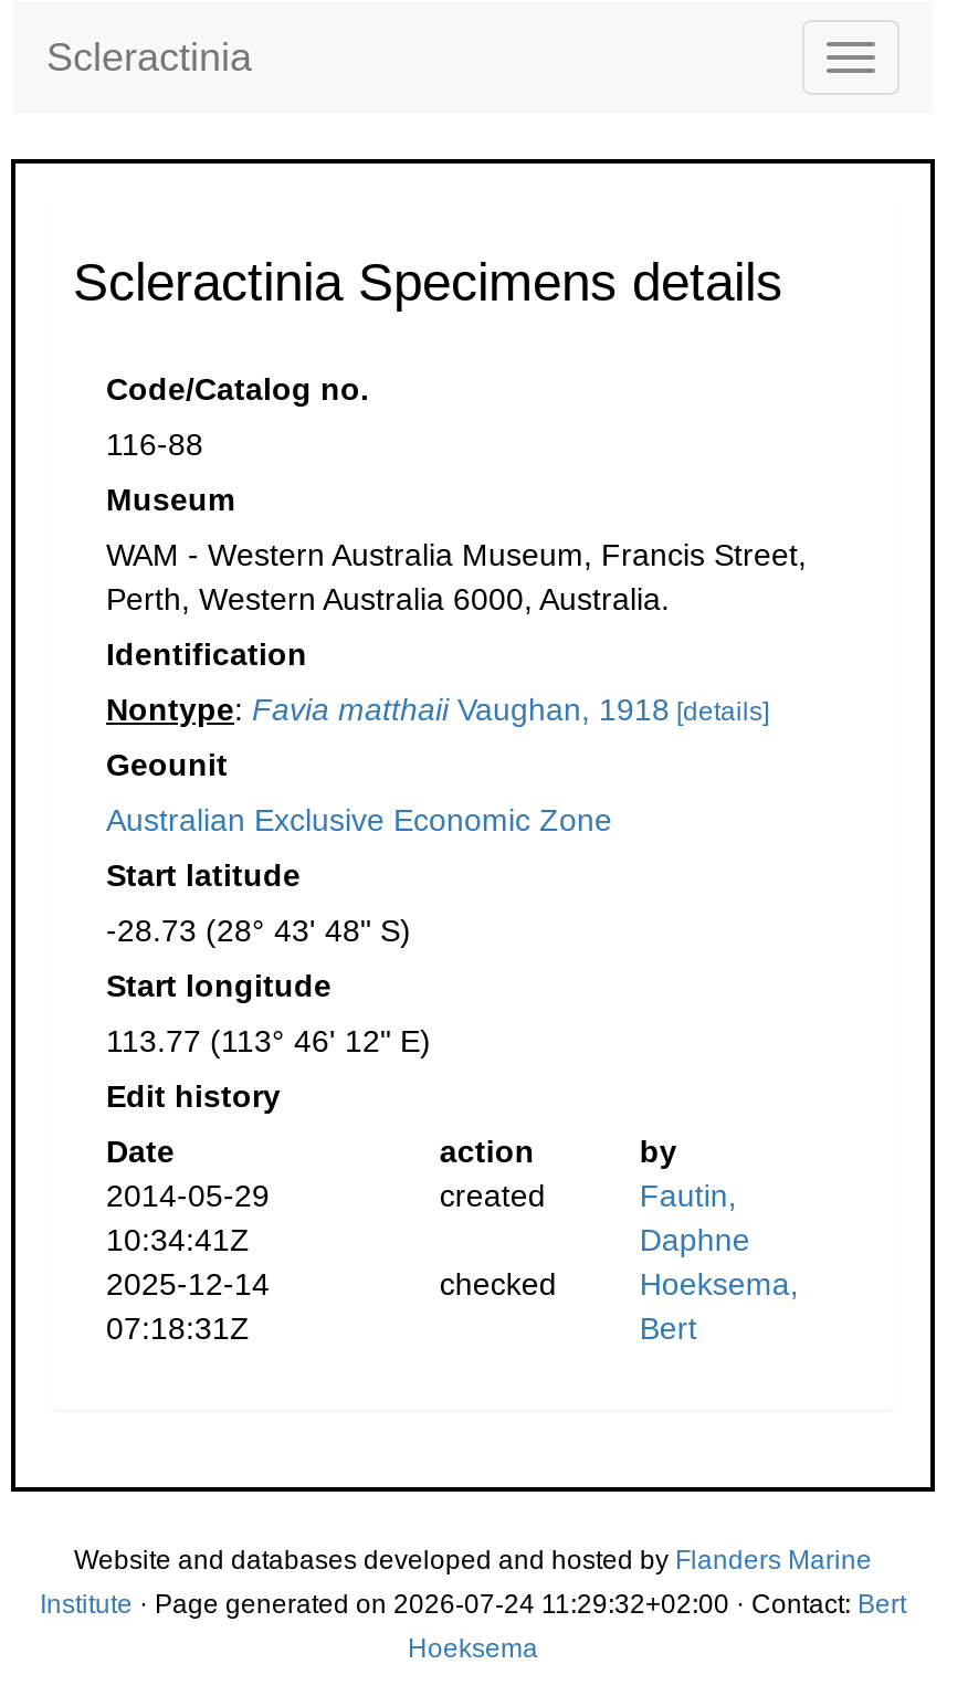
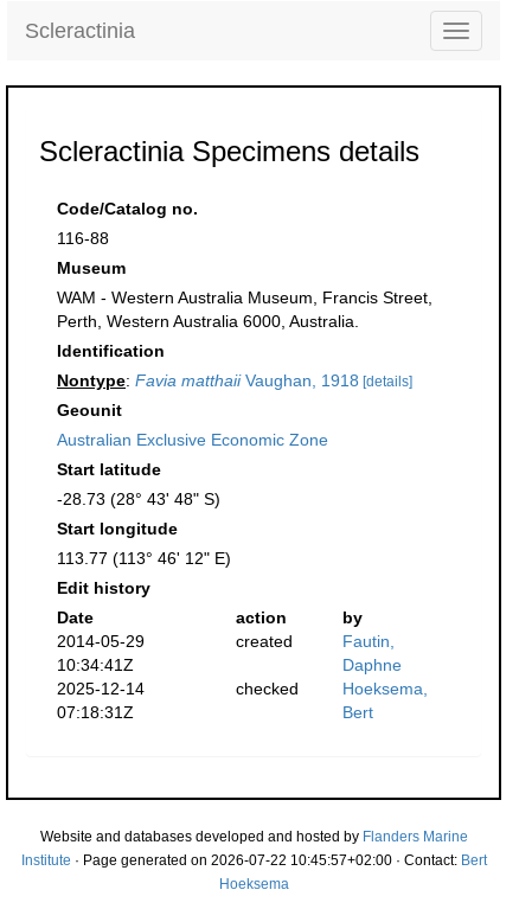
- Institute · Page generated on 2026-07-24 11:29:32+02:00 · Contact: Bert
+ Institute · Page generated on 2026-07-22 10:45:57+02:00 · Contact: Bert
